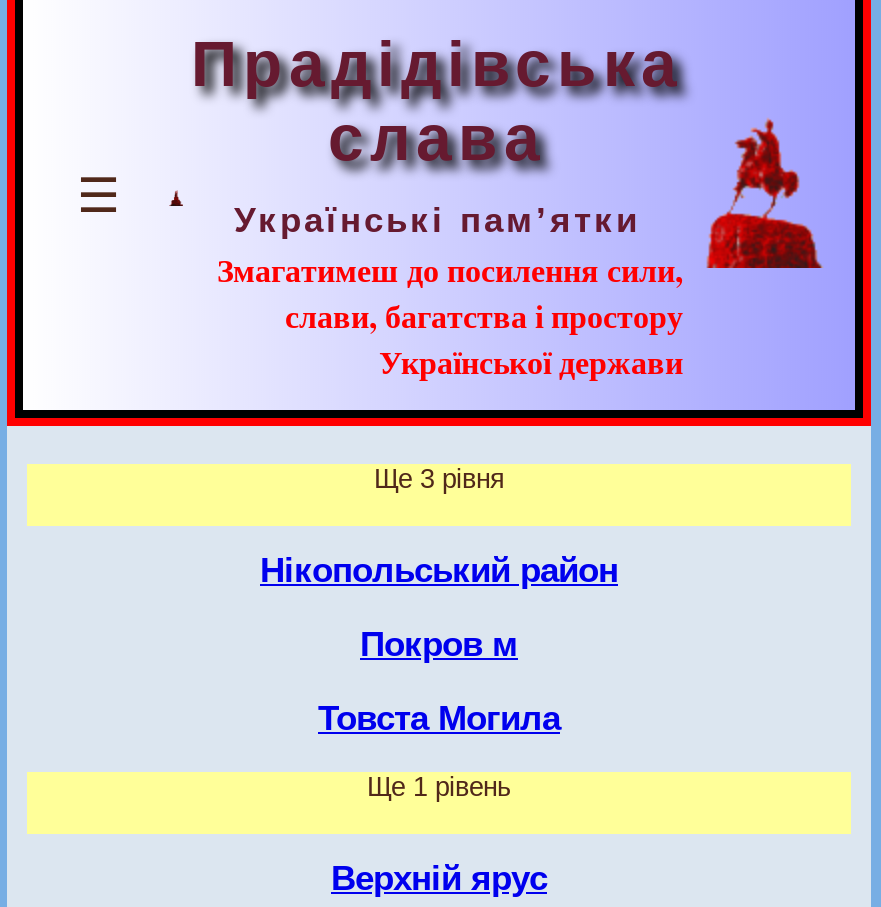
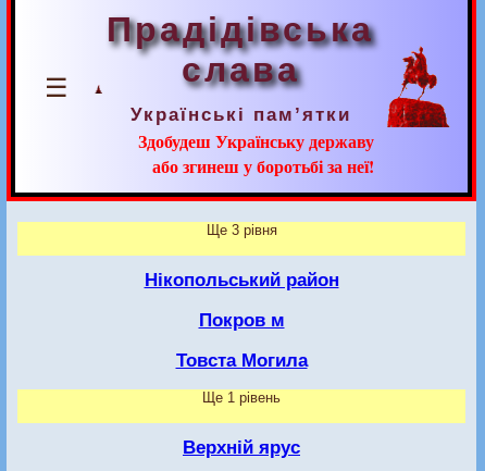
- Змагатимеш до посилення сили,
- слави, багатства і простору
- Української держави
+ Здобудеш Українську державу
+ або згинеш у боротьбі за неї!
